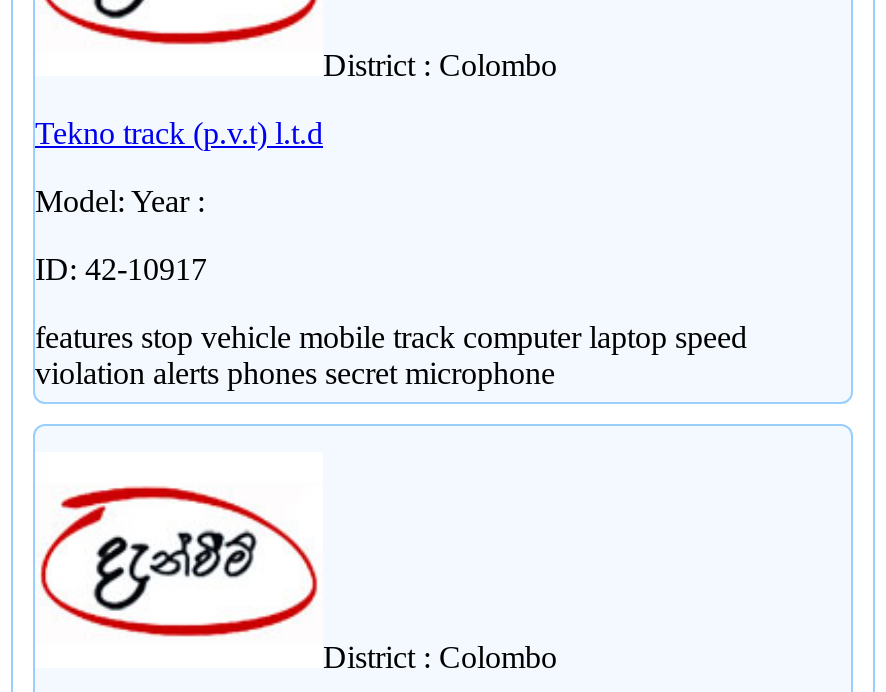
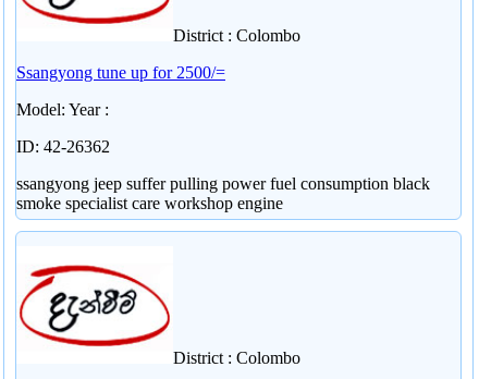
- Tekno track (p.v.t) l.t.d
+ Ssangyong tune up for 2500/=

- ID: 42-10917
+ ID: 42-26362

- features stop vehicle mobile track computer laptop speed
- violation alerts phones secret microphone
+ ssangyong jeep suffer pulling power fuel consumption black
+ smoke specialist care workshop engine
